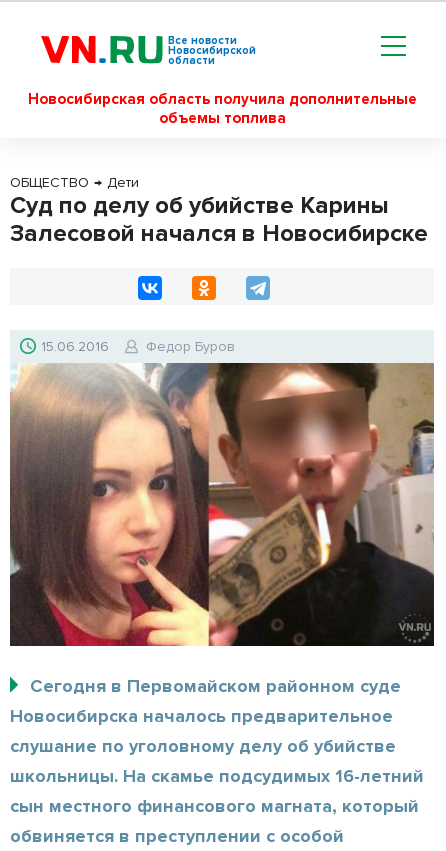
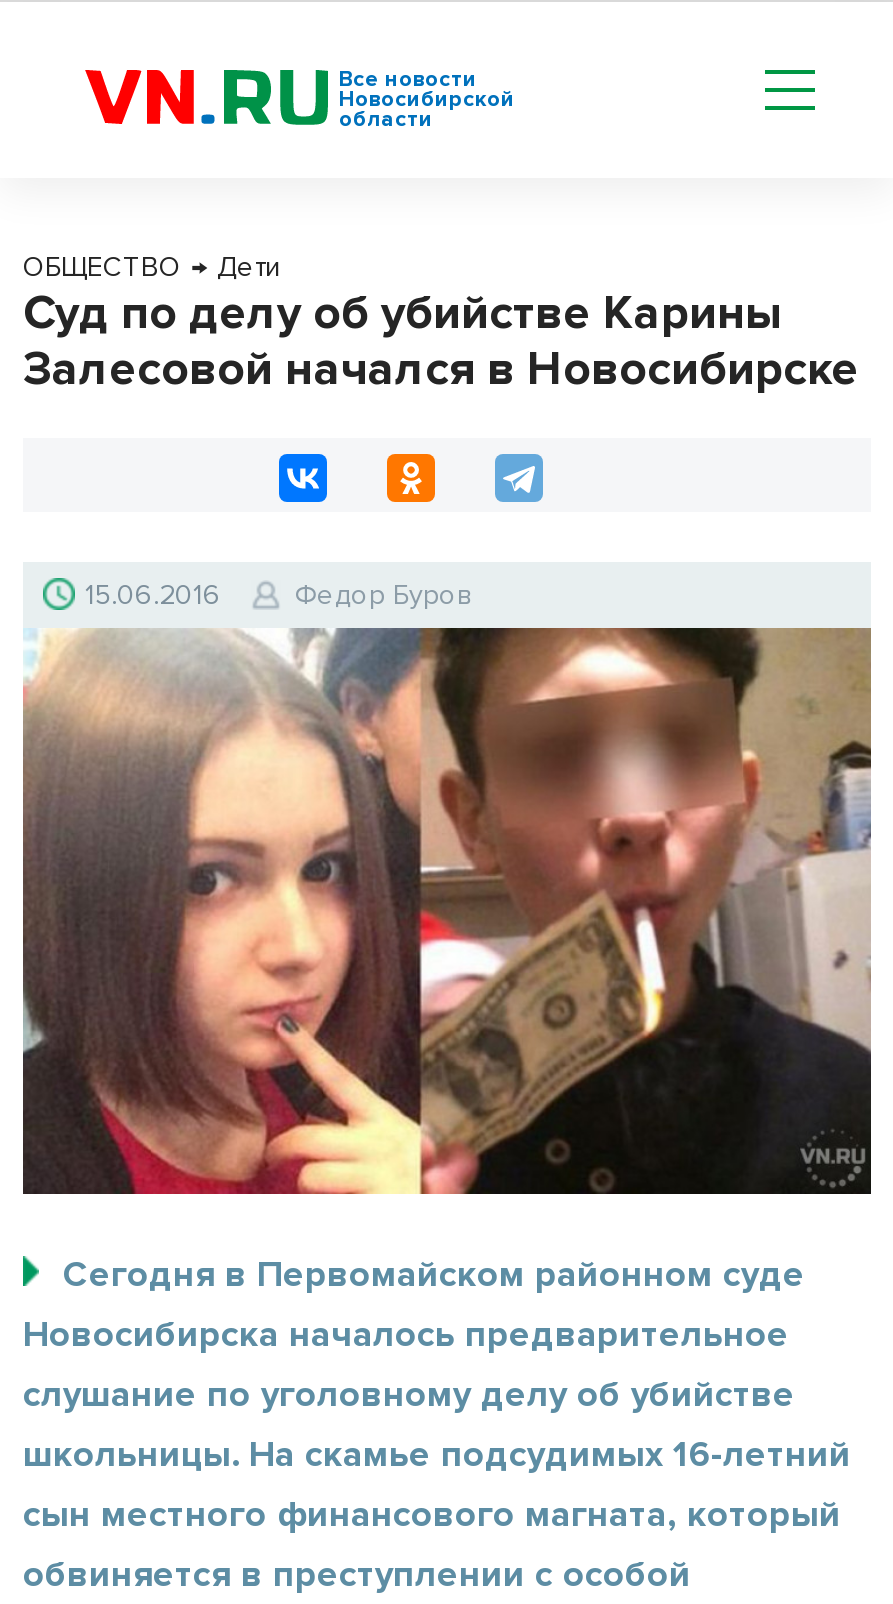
- Новосибирская область получила дополнительные
- объемы топлива
